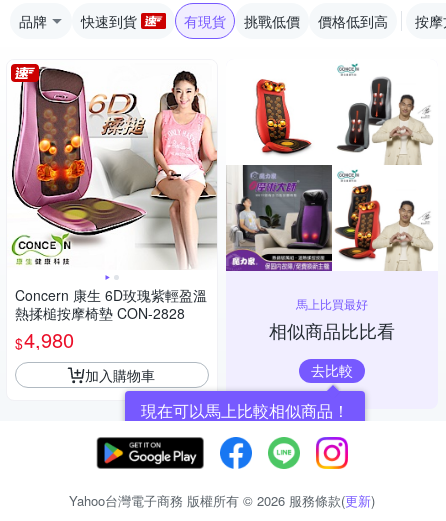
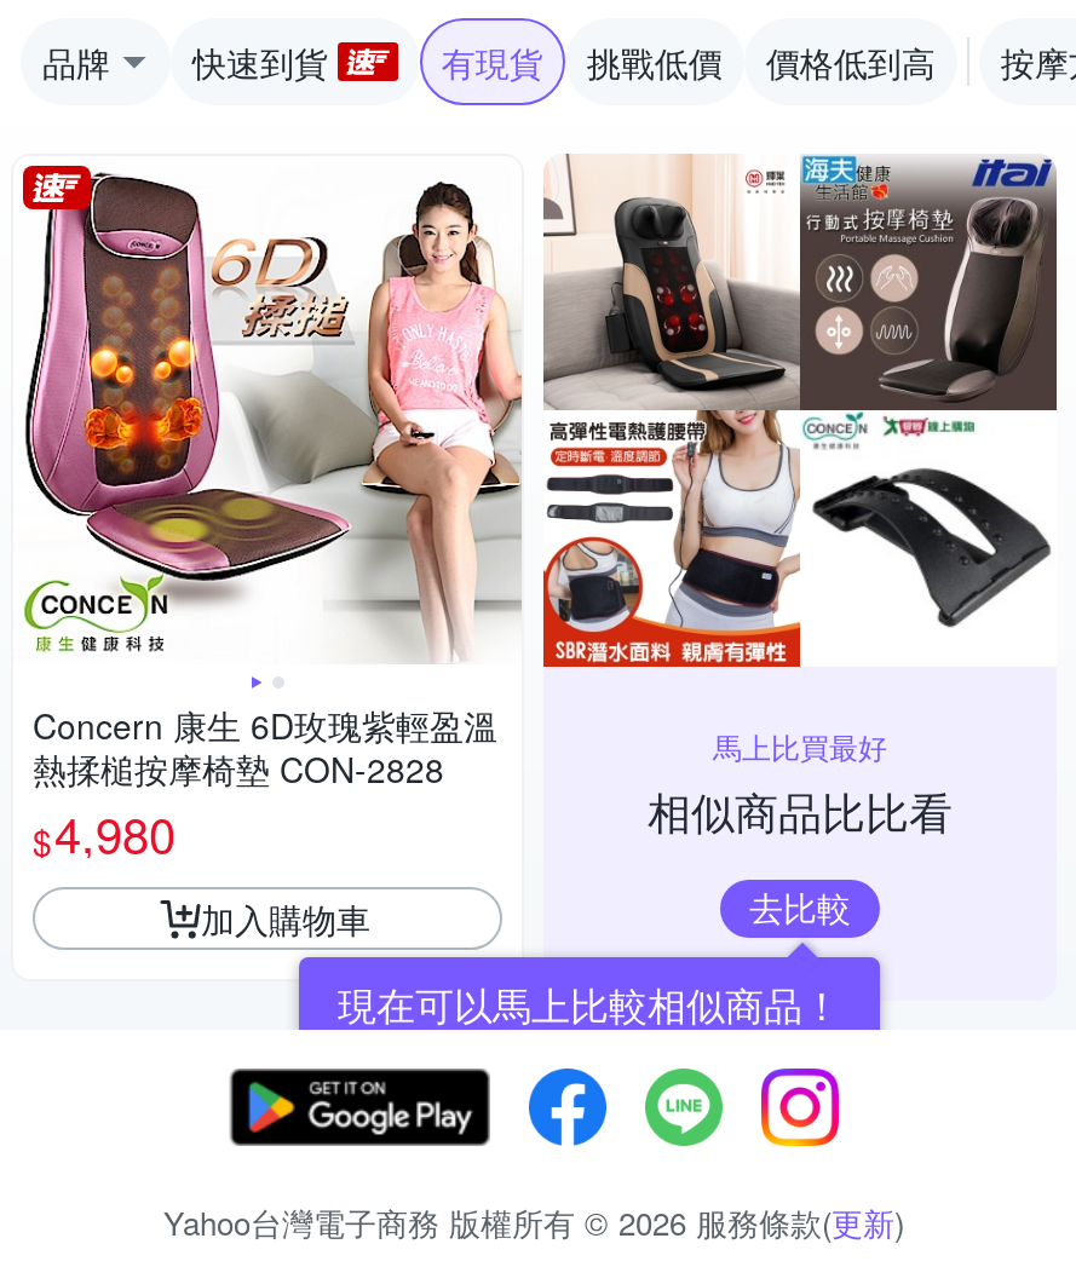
- [image]
+ [image]
